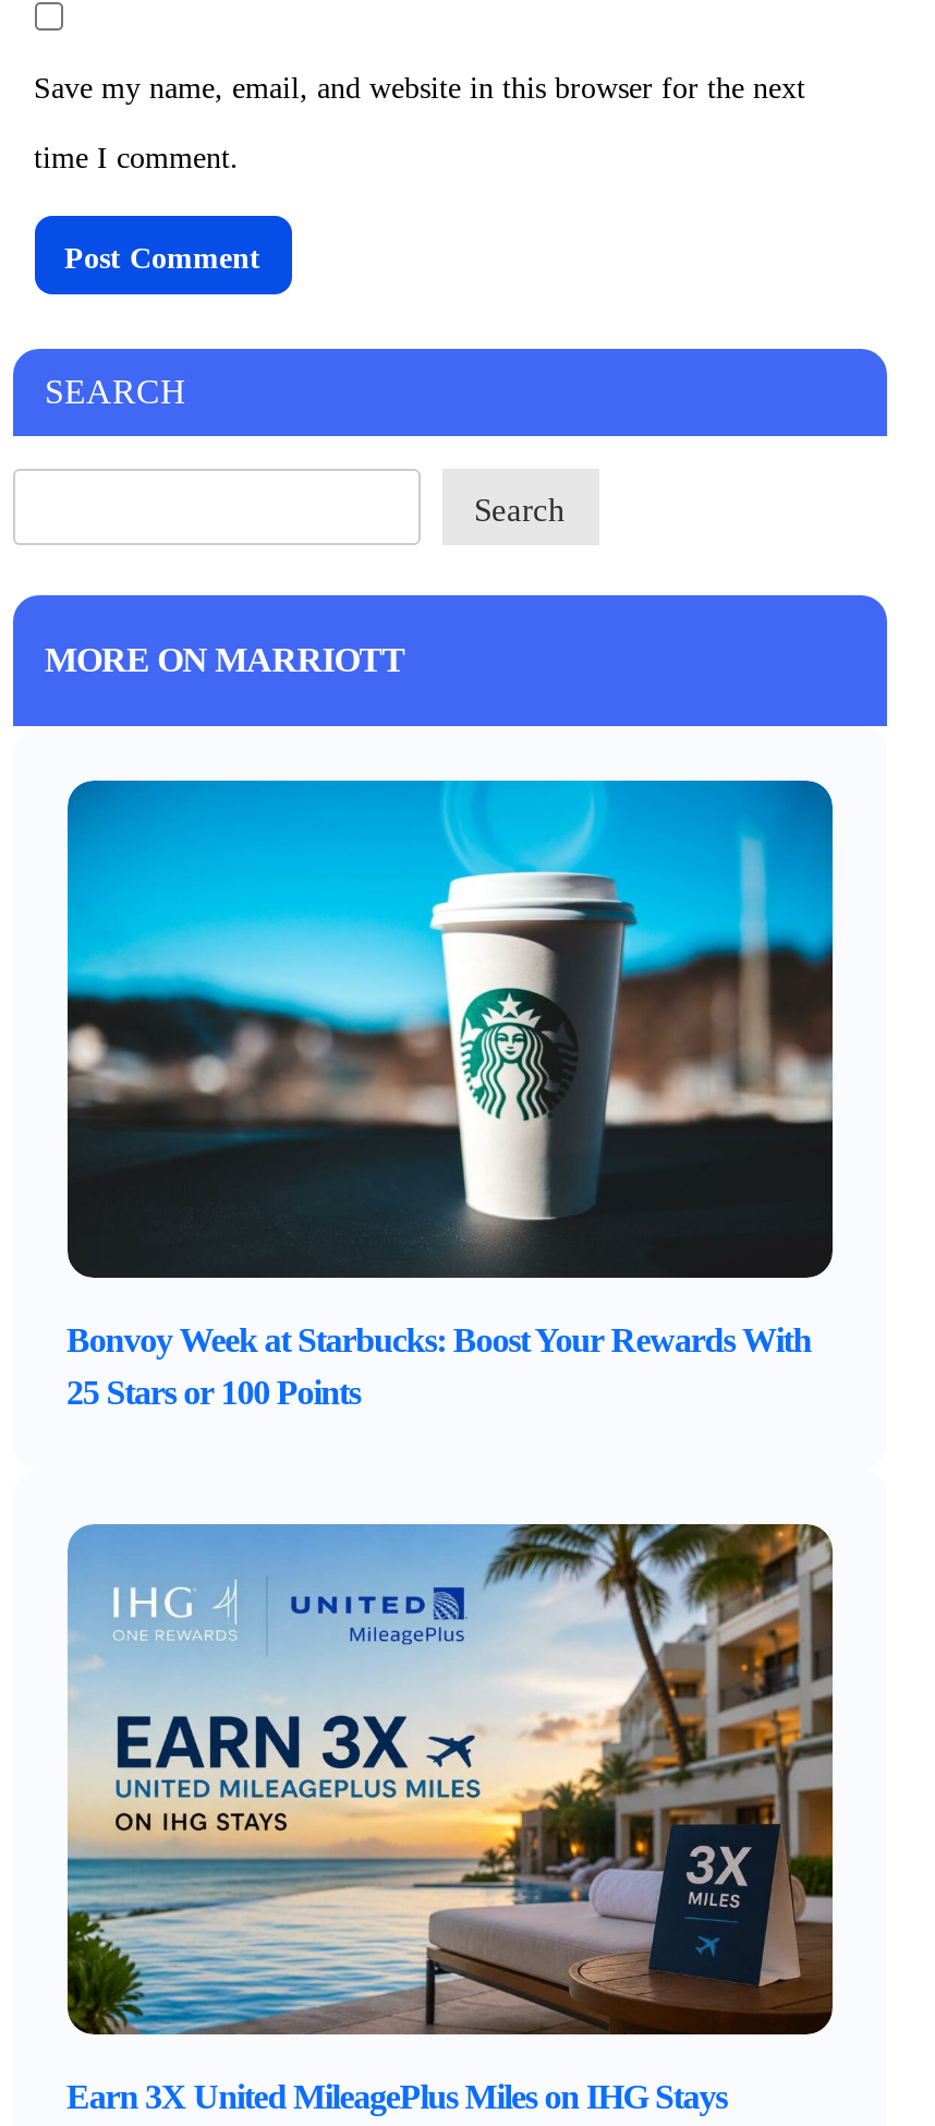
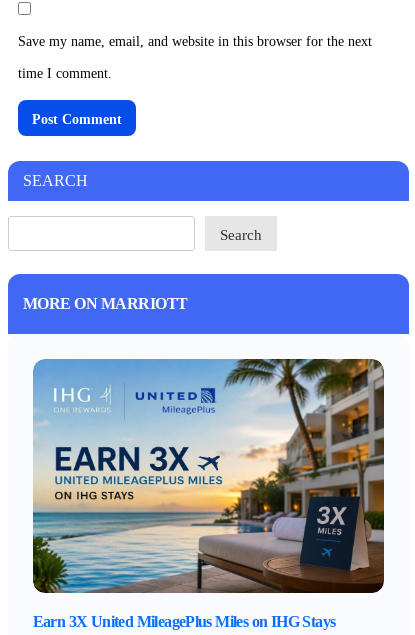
- [image]
- Bonvoy Week at Starbucks: Boost Your Rewards With
- 25 Stars or 100 Points
